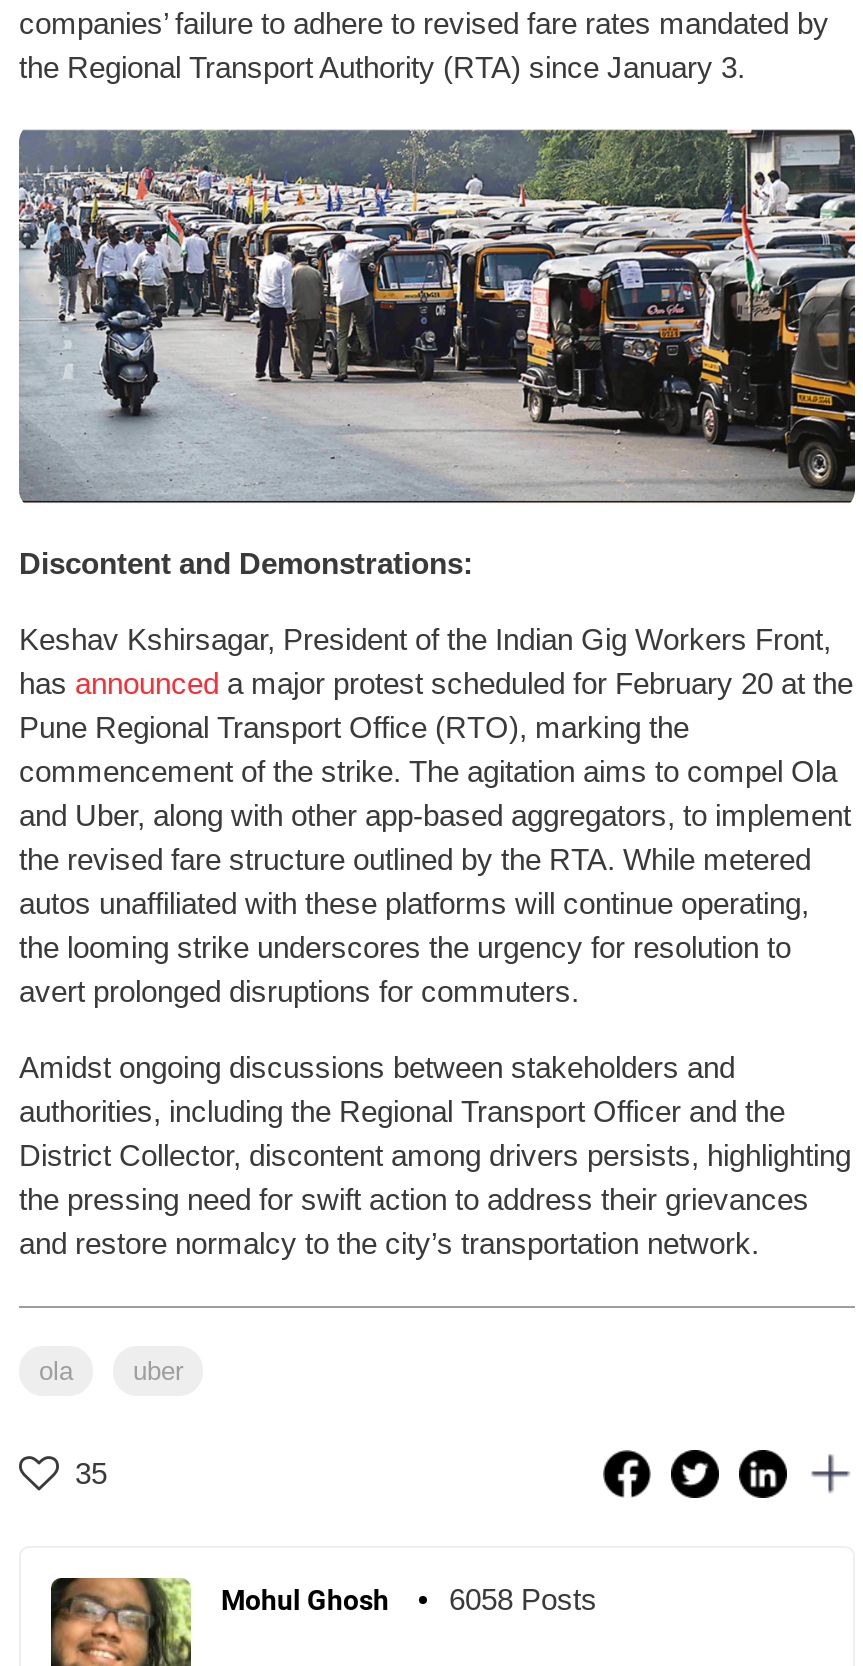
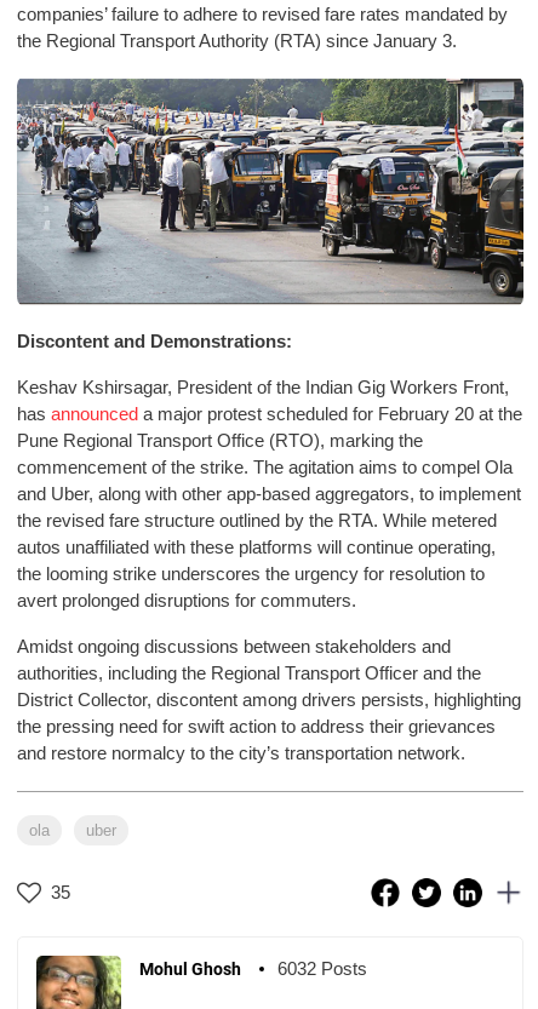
- Mohul Ghosh 6058 Posts
+ Mohul Ghosh 6032 Posts
